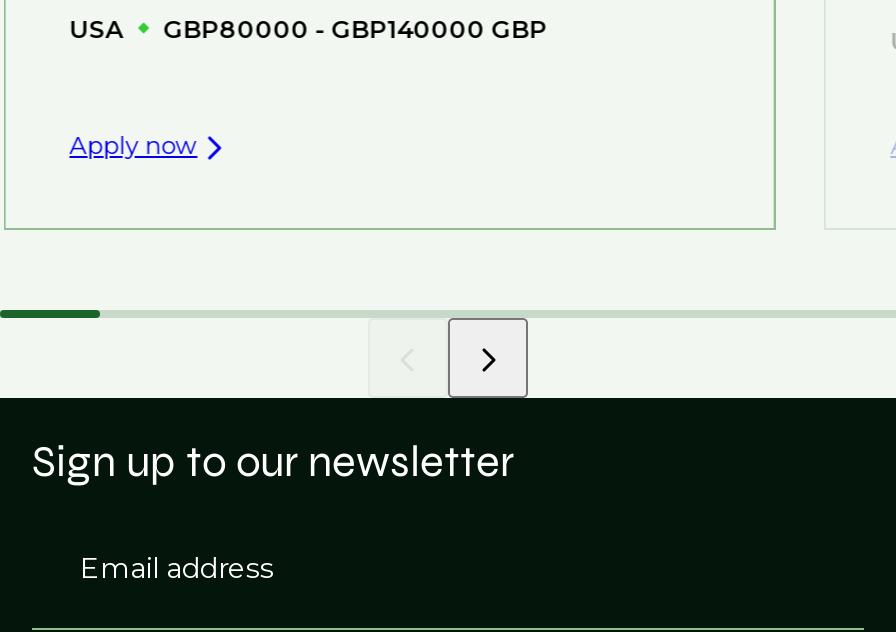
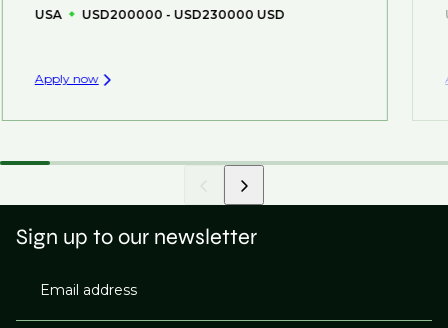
- USA GBP80000 - GBP140000 GBP
+ USA USD200000 - USD230000 USD
